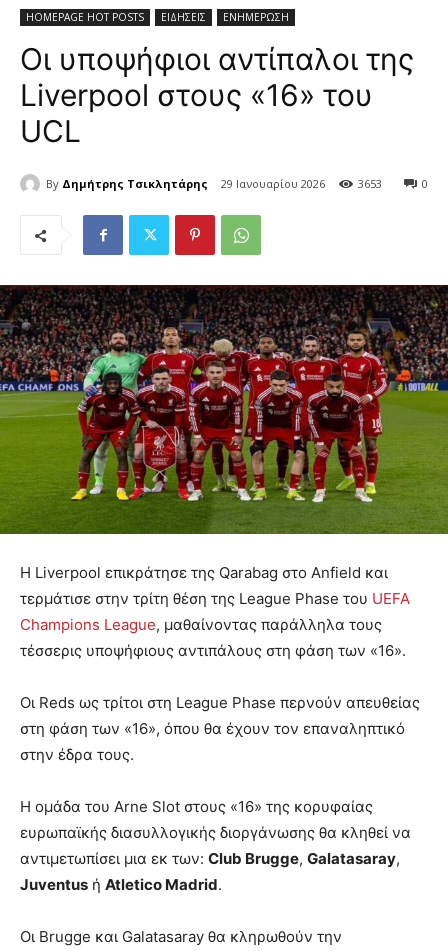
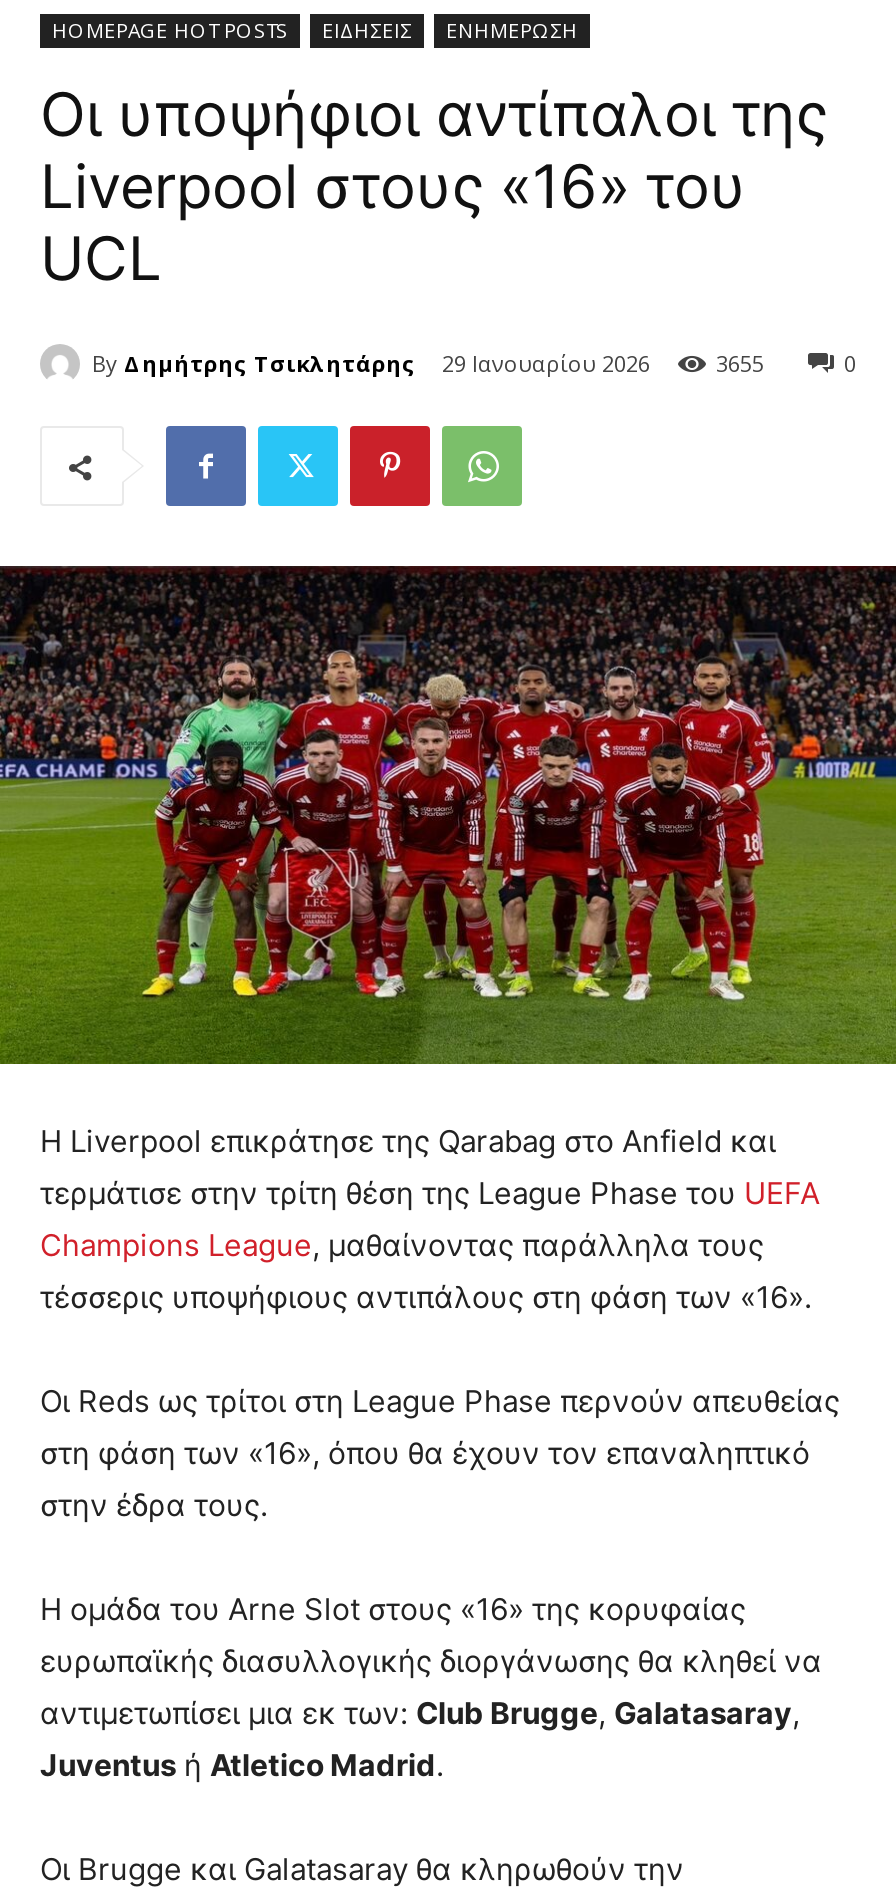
- 3653
+ 3655
